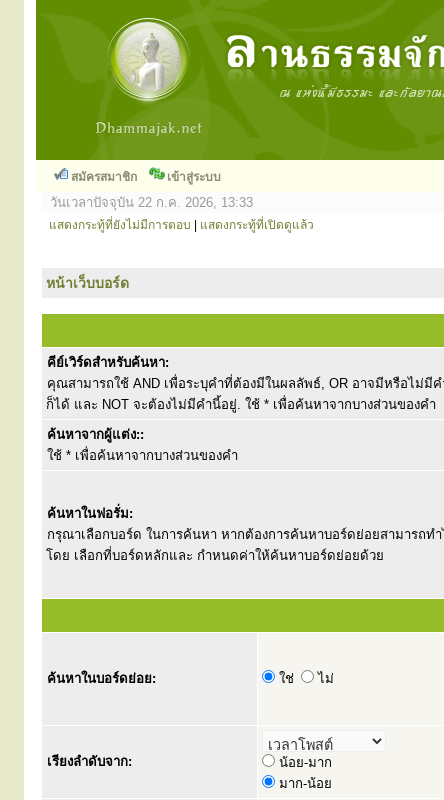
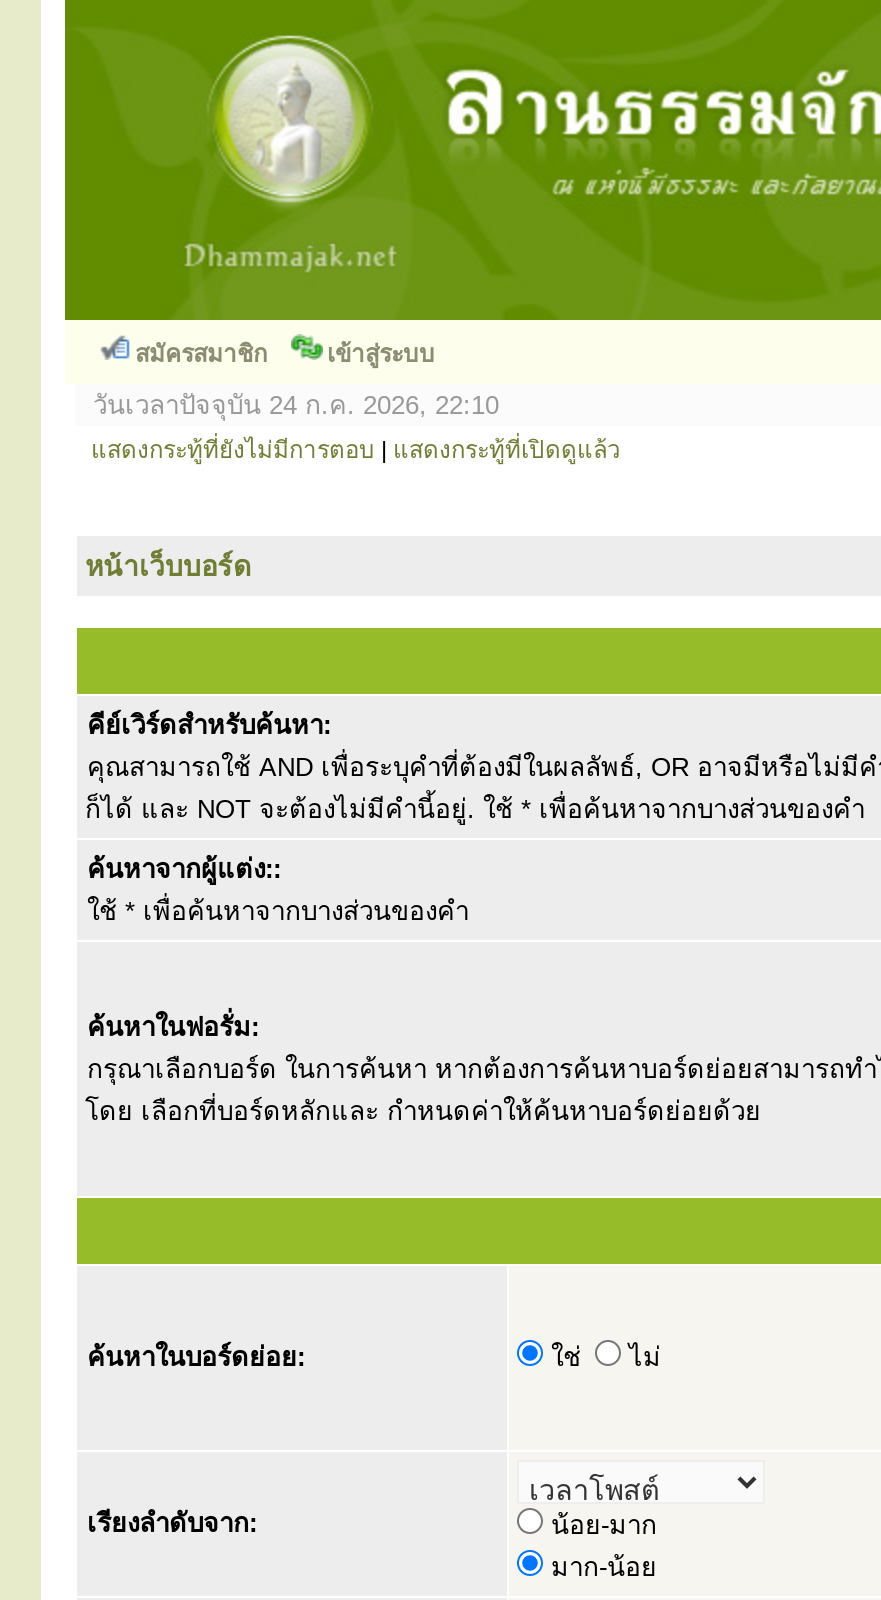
- วันเวลาปัจจุบัน 22 ก.ค. 2026, 13:33
+ วันเวลาปัจจุบัน 24 ก.ค. 2026, 22:10
